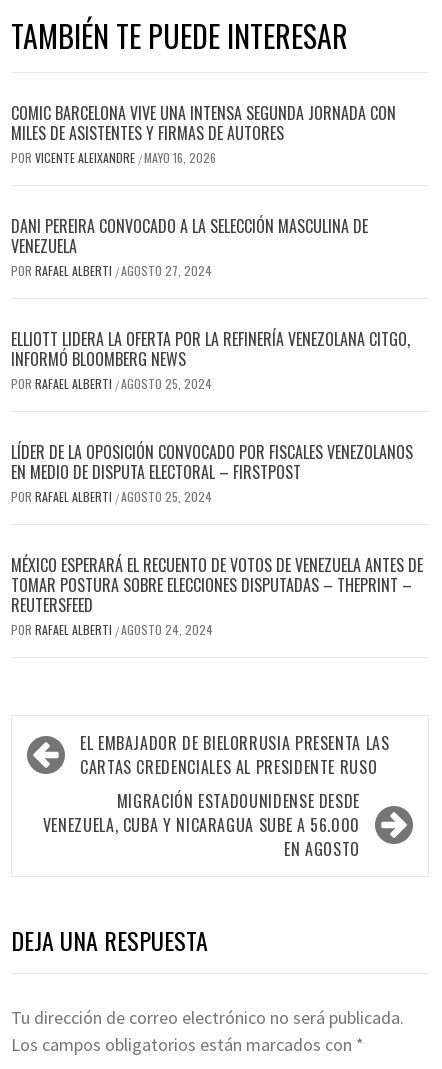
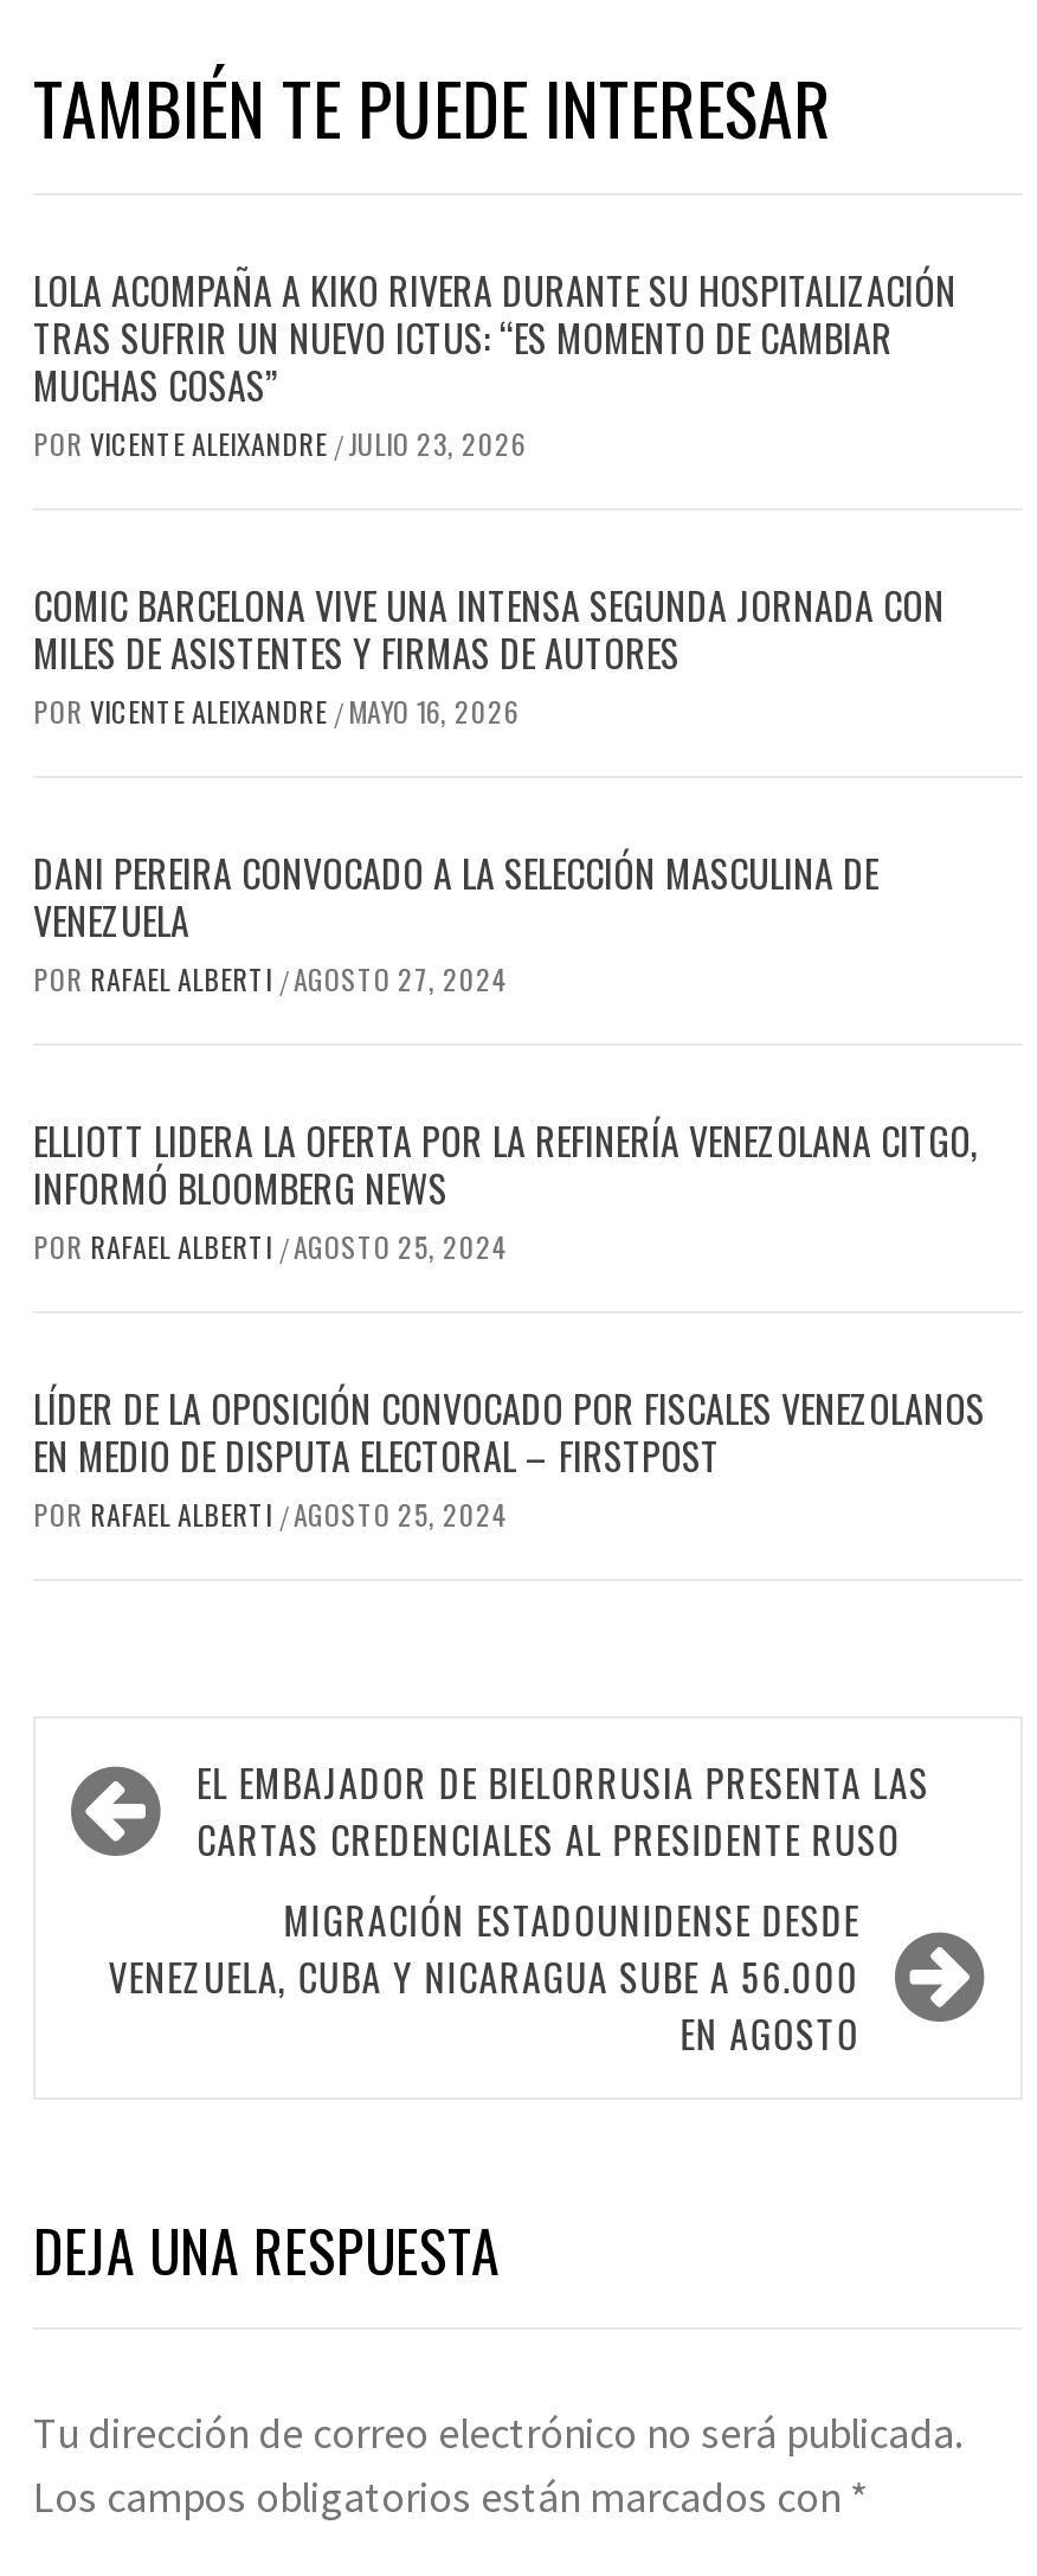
+ LOLA ACOMPAÑA A KIKO RIVERA DURANTE SU HOSPITALIZACIÓN
+ TRAS SUFRIR UN NUEVO ICTUS: “ES MOMENTO DE CAMBIAR
+ MUCHAS COSAS”
+ POR VICENTE ALEIXANDRE / JULIO 23, 2026

moved down: COMIC BARCELONA VIVE UNA INTENSA SEGUNDA JORNADA CON | MILES DE ASISTENTES Y FIRMAS DE AUTORES | POR VICENTE ALEIXANDRE / MAYO 16, 2026 | ... | EN MEDIO DE DISPUTA ELECTORAL – FIRSTPOST | POR RAFAEL ALBERTI / AGOSTO 25, 2024

- MÉXICO ESPERARÁ EL RECUENTO DE VOTOS DE VENEZUELA ANTES DE
- TOMAR POSTURA SOBRE ELECCIONES DISPUTADAS – THEPRINT –
- REUTERSFEED
- POR RAFAEL ALBERTI / AGOSTO 24, 2024
